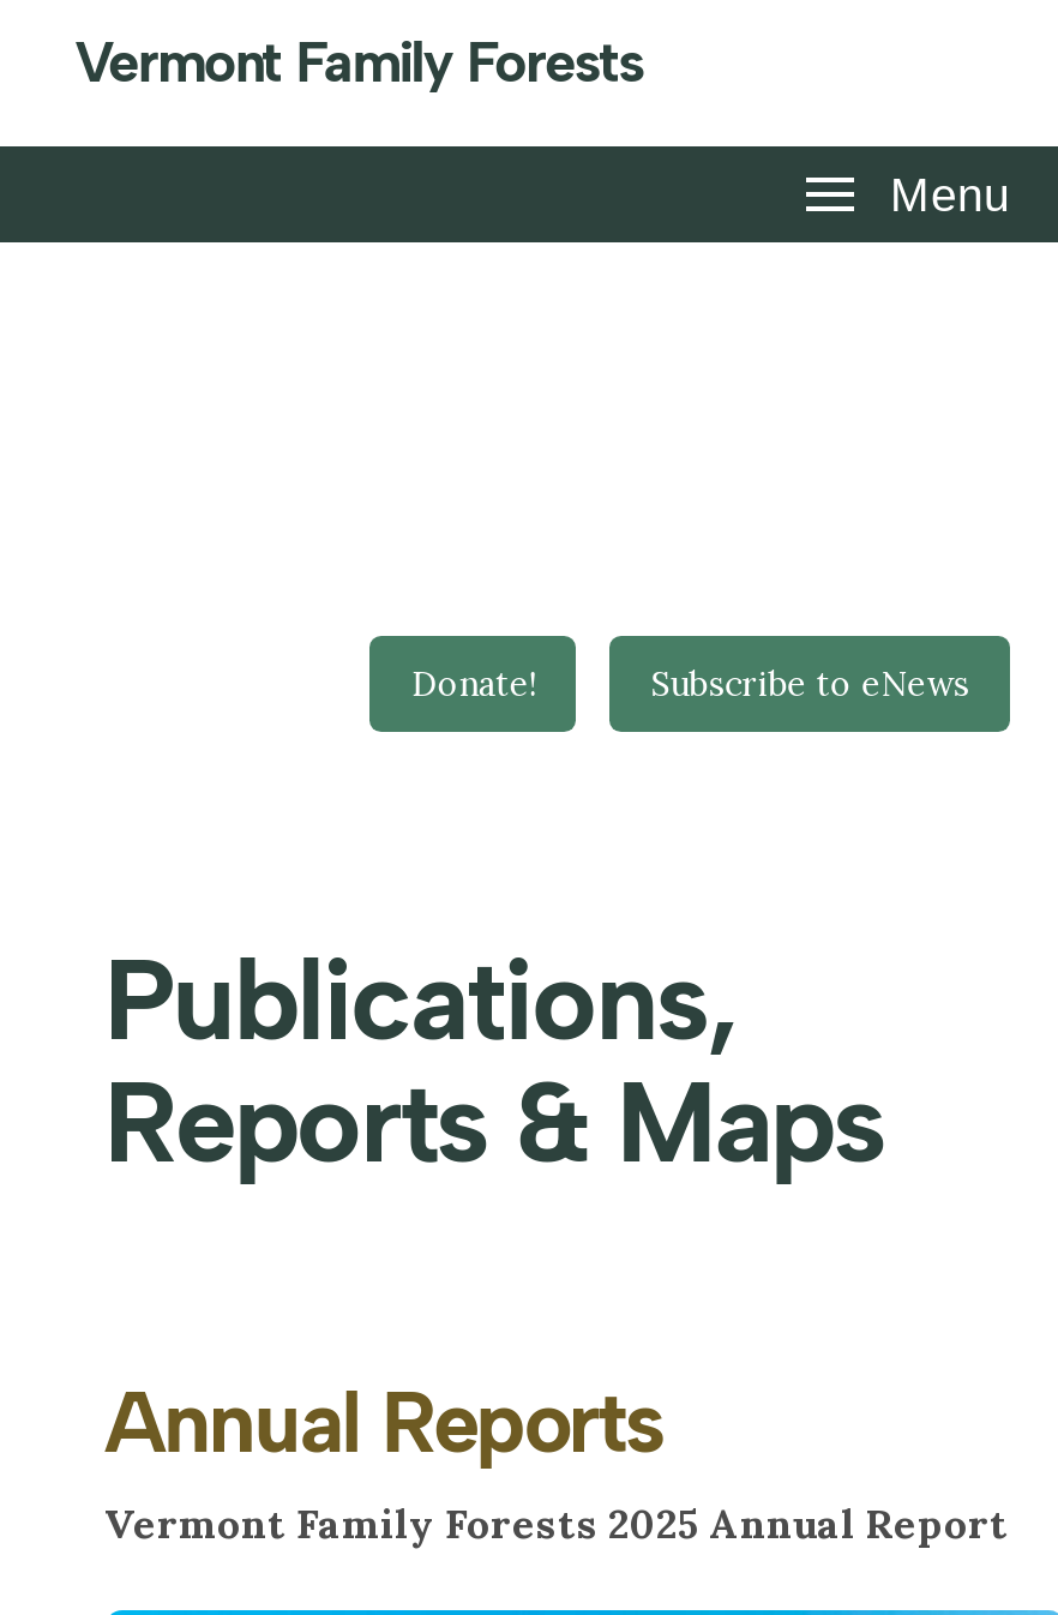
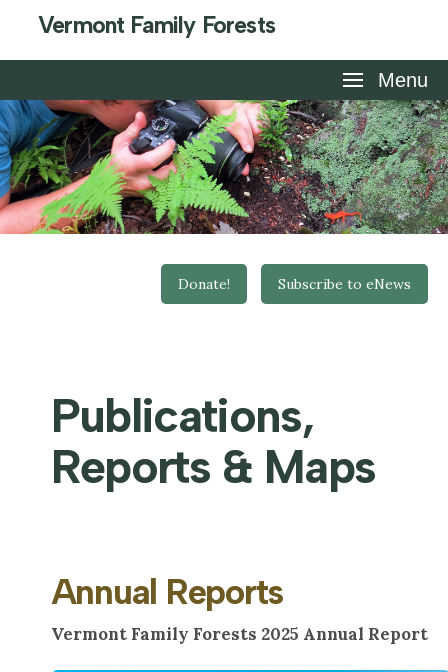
+ [image]
